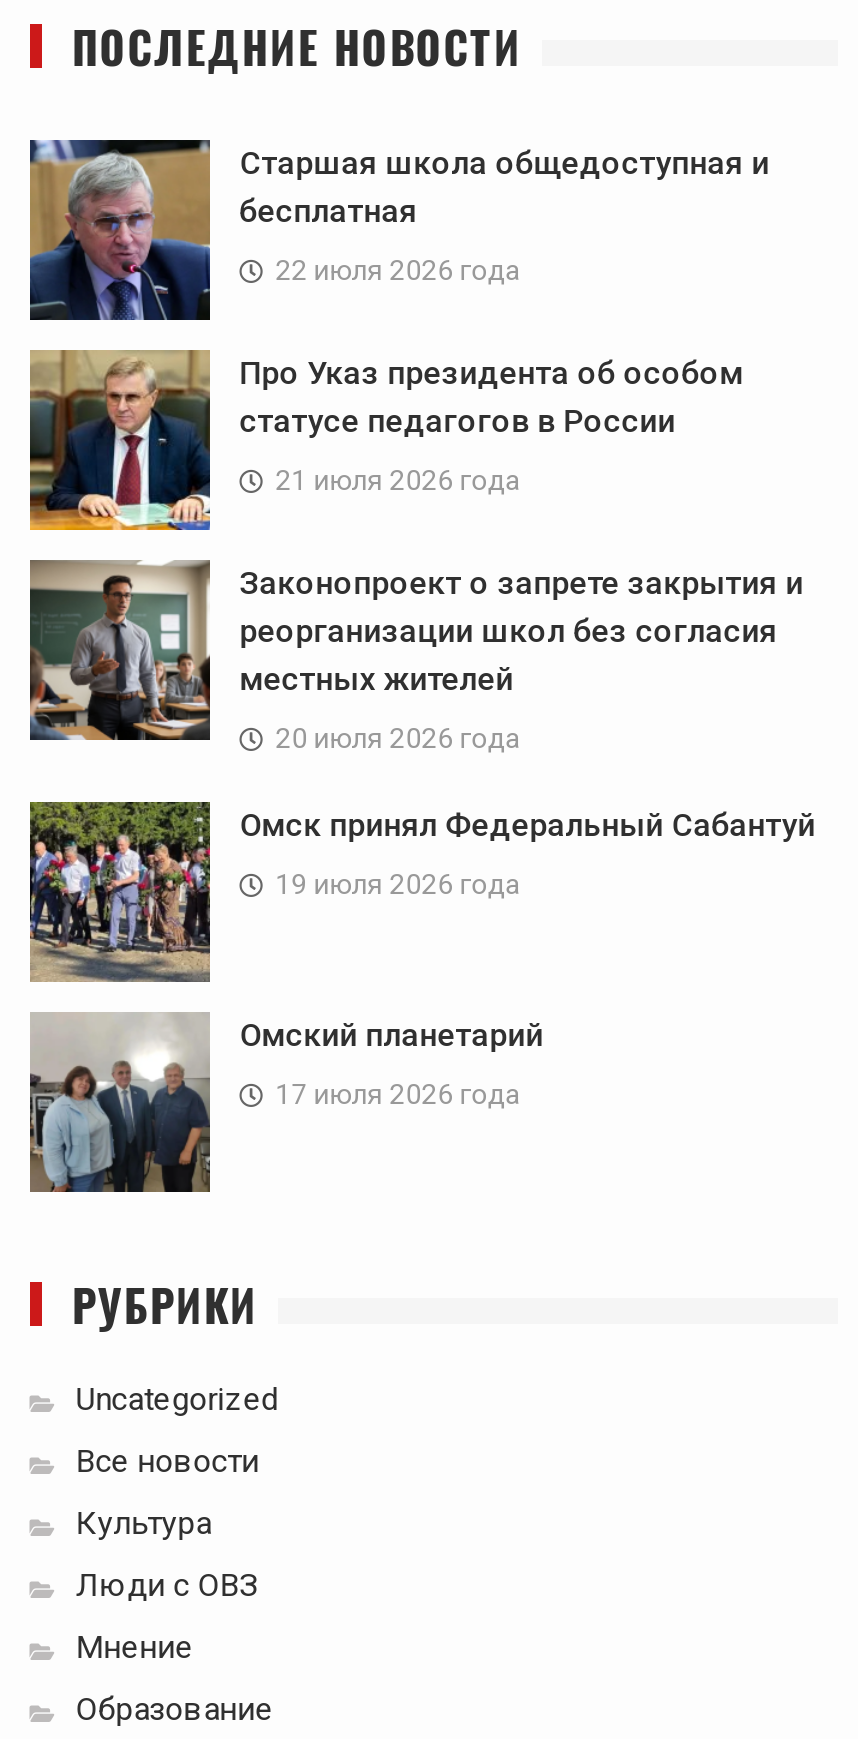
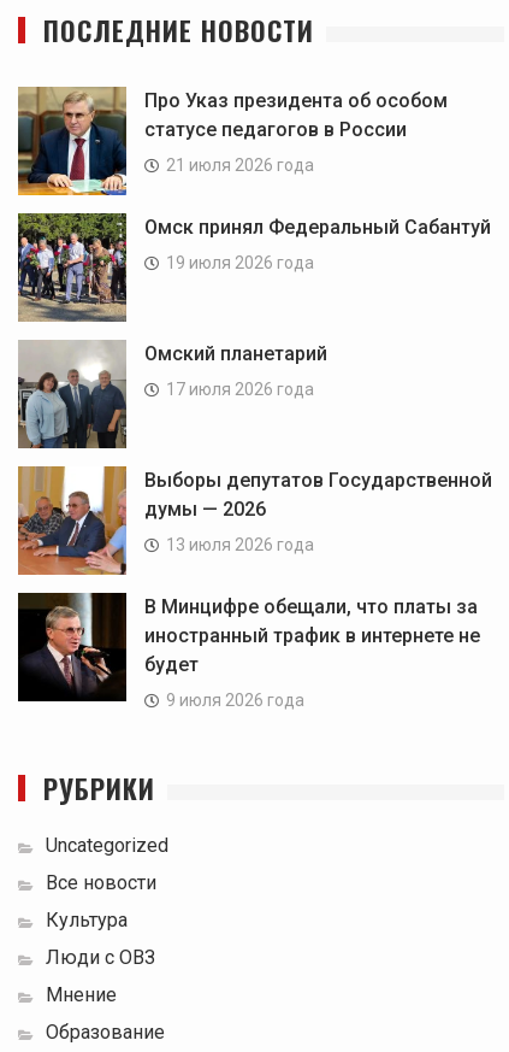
- [image]
- Старшая школа общедоступная и
- бесплатная
- 22 июля 2026 года

moved up: [image] | Про Указ президента об особом | статусе педагогов в России | 21 июля 2026 года

- [image]
- Законопроект о запрете закрытия и
- реорганизации школ без согласия
- местных жителей
- 20 июля 2026 года

moved up: [image] | Омск принял Федеральный Сабантуй | 19 июля 2026 года | Омский планетарий | 17 июля 2026 года

+ [image]
+ Выборы депутатов Государственной
+ думы — 2026
+ 13 июля 2026 года
+ В Минцифре обещали, что платы за
+ иностранный трафик в интернете не
+ будет
+ 9 июля 2026 года

+ [image]
